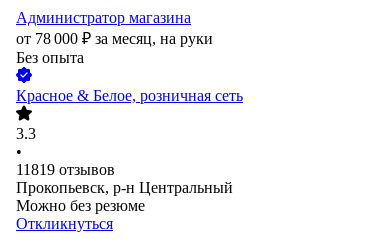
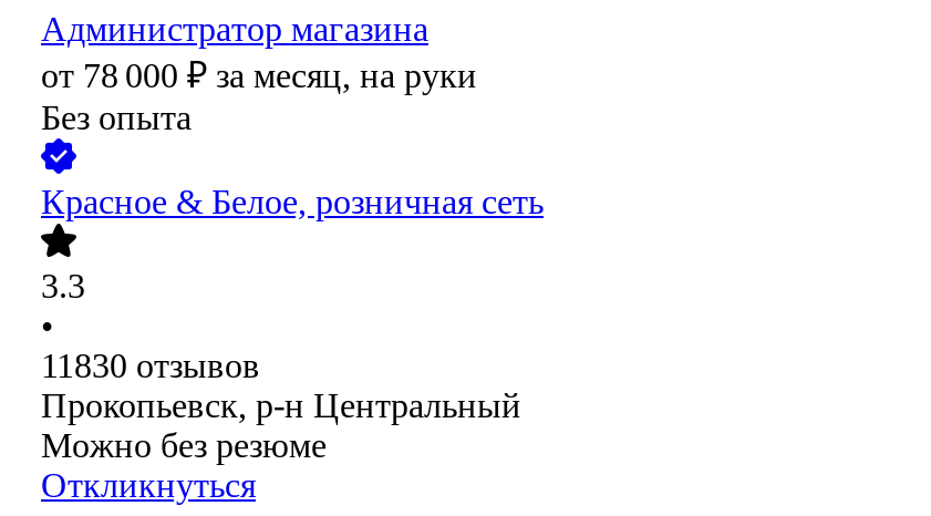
- 11819 отзывов
+ 11830 отзывов
